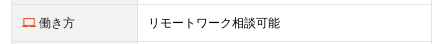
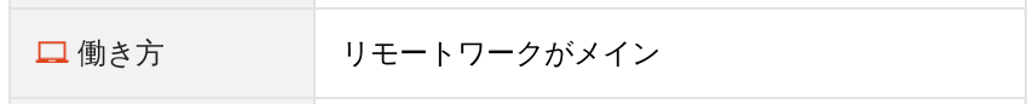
- リモートワーク相談可能
+ リモートワークがメイン
